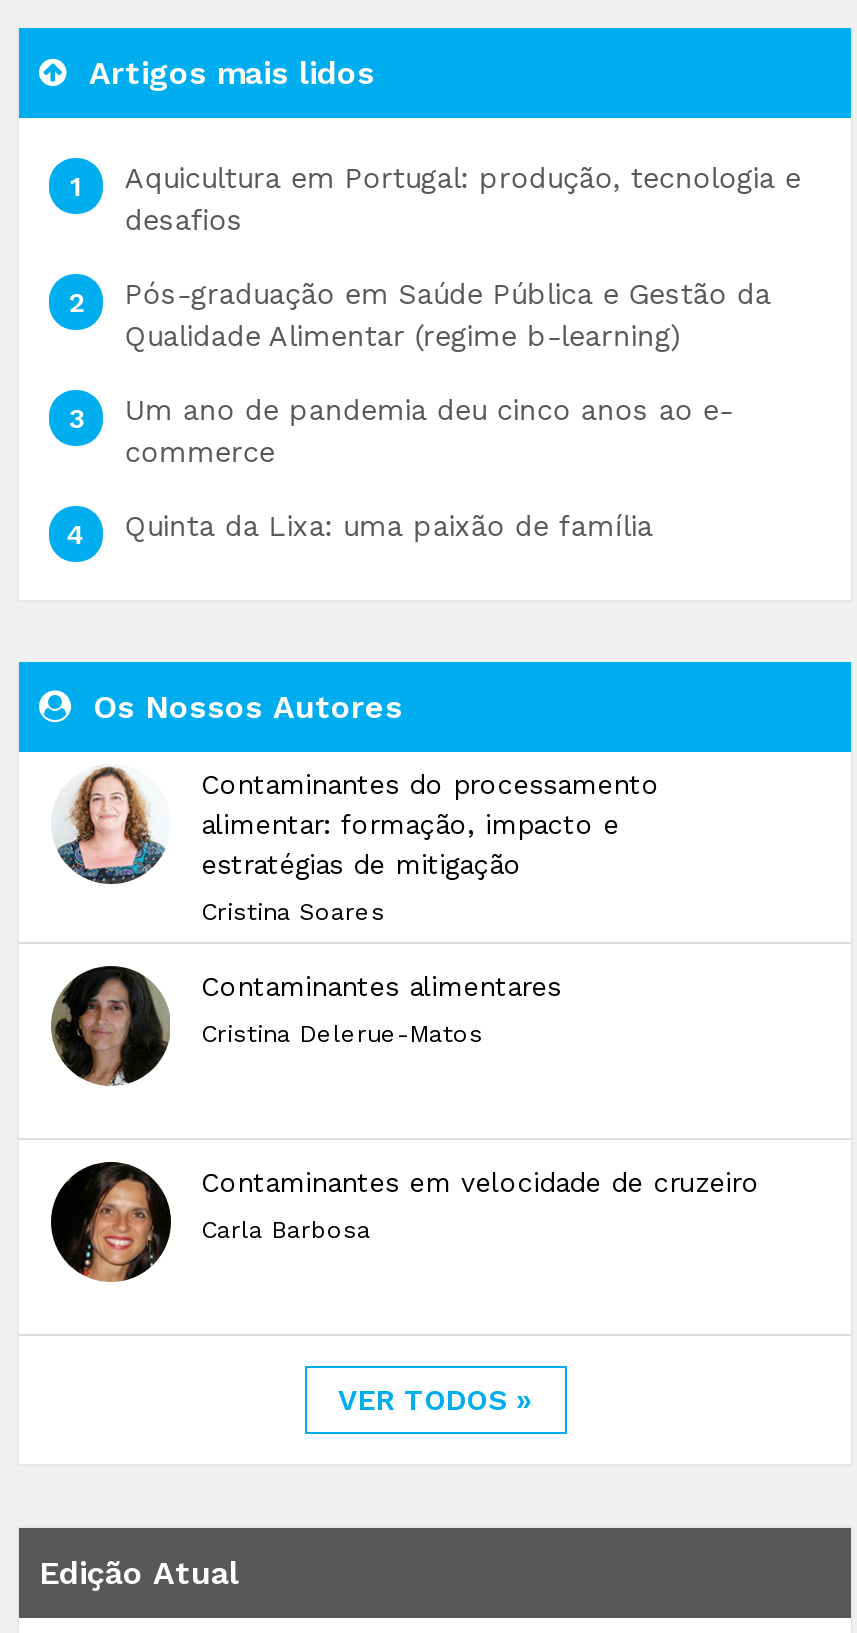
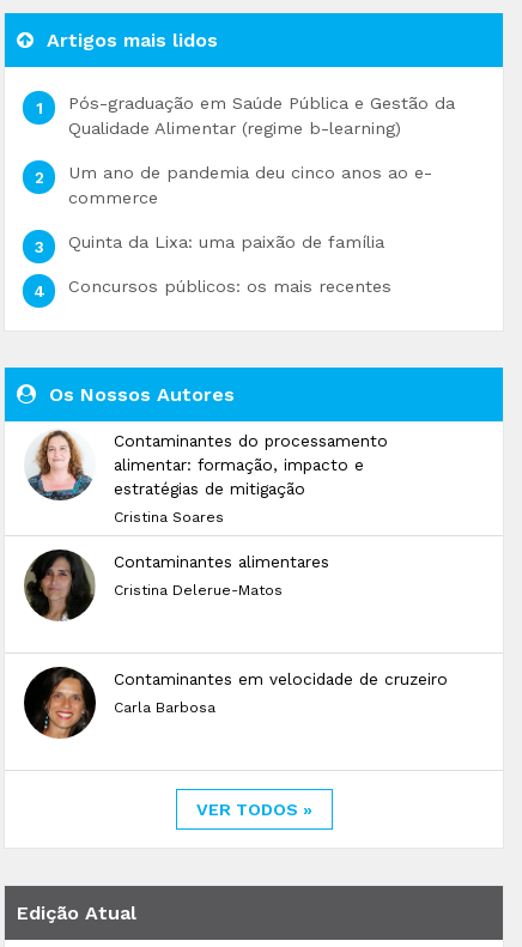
- Aquicultura em Portugal: produção, tecnologia e
- desafios

moved up: Pós-graduação em Saúde Pública e Gestão da | Qualidade Alimentar (regime b-learning) | Um ano de pandemia deu cinco anos ao e- | commerce | Quinta da Lixa: uma paixão de família

+ Concursos públicos: os mais recentes
